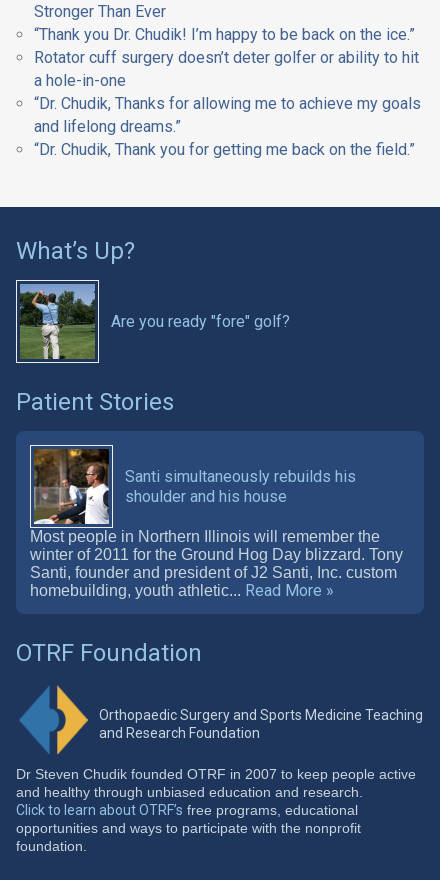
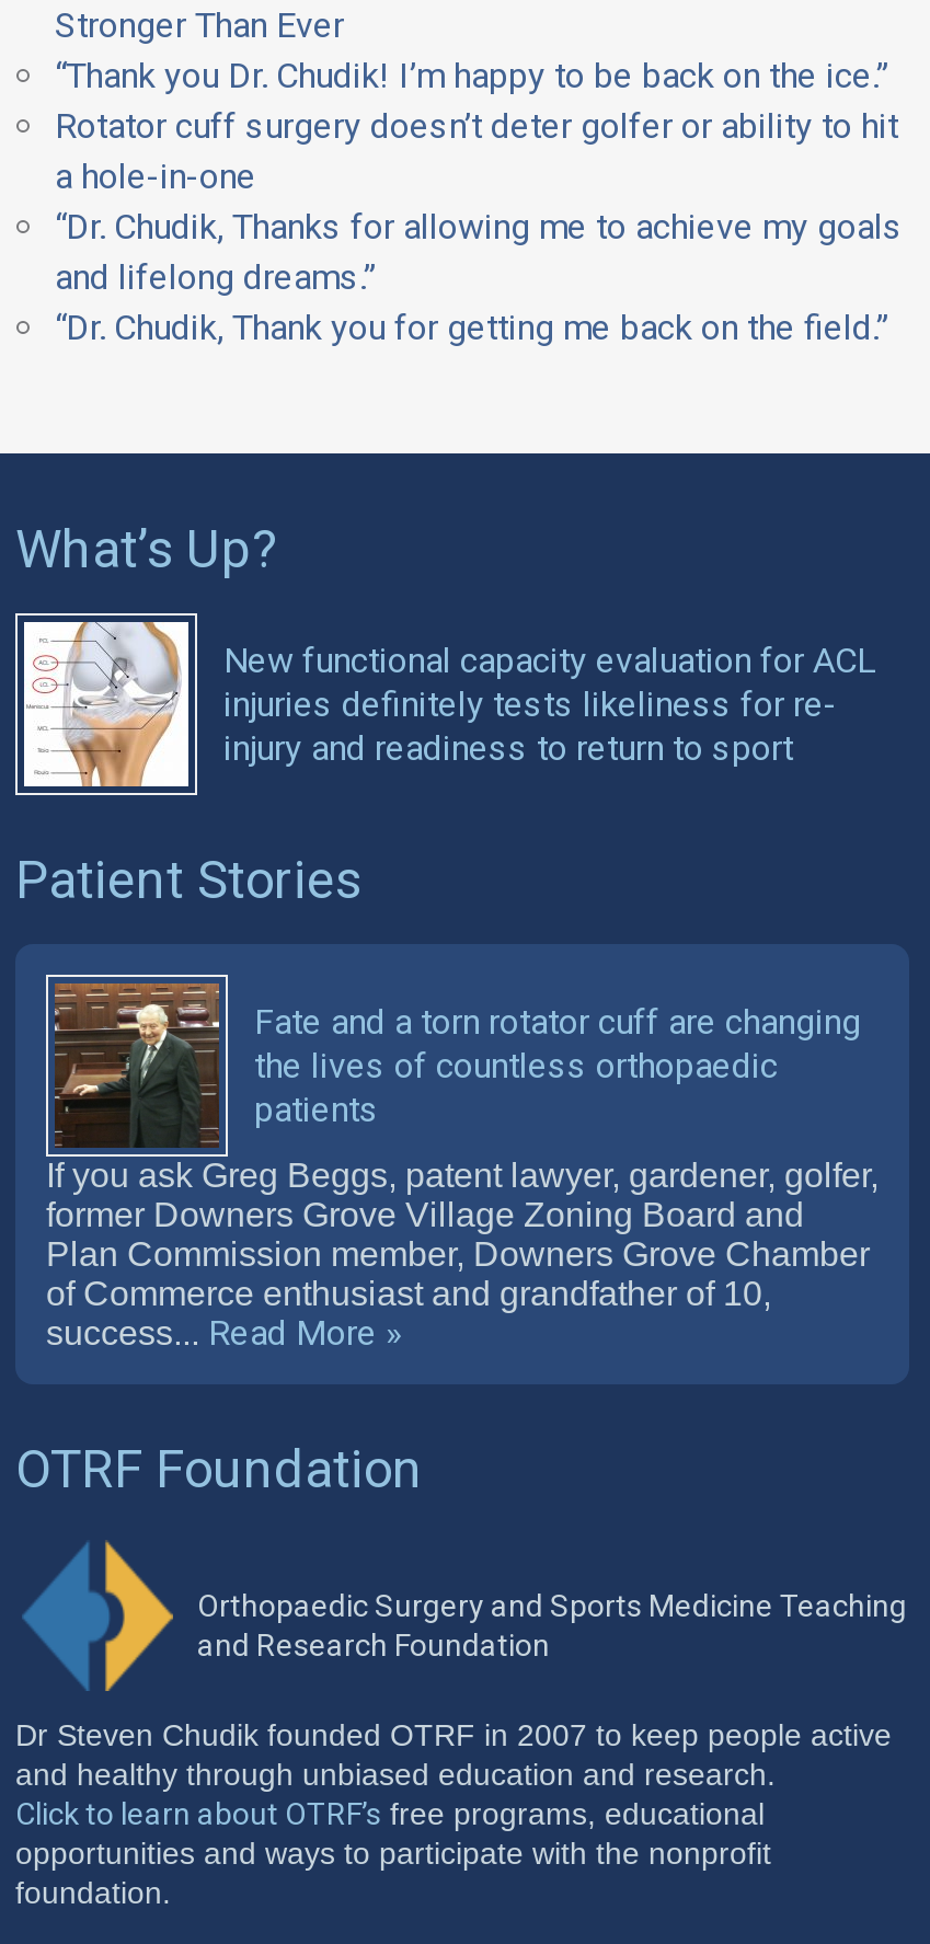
- [image]
- Are you ready "fore" golf?
+ [image]
+ New functional capacity evaluation for ACL
+ injuries definitely tests likeliness for re-
+ injury and readiness to return to sport

- [image]
- Santi simultaneously rebuilds his
- shoulder and his house
+ [image]
+ Fate and a torn rotator cuff are changing
+ the lives of countless orthopaedic
+ patients

- Most people in Northern Illinois will remember the
- winter of 2011 for the Ground Hog Day blizzard. Tony
- Santi, founder and president of J2 Santi, Inc. custom
- homebuilding, youth athletic... Read More »
+ If you ask Greg Beggs, patent lawyer, gardener, golfer,
+ former Downers Grove Village Zoning Board and
+ Plan Commission member, Downers Grove Chamber
+ of Commerce enthusiast and grandfather of 10,
+ success... Read More »
